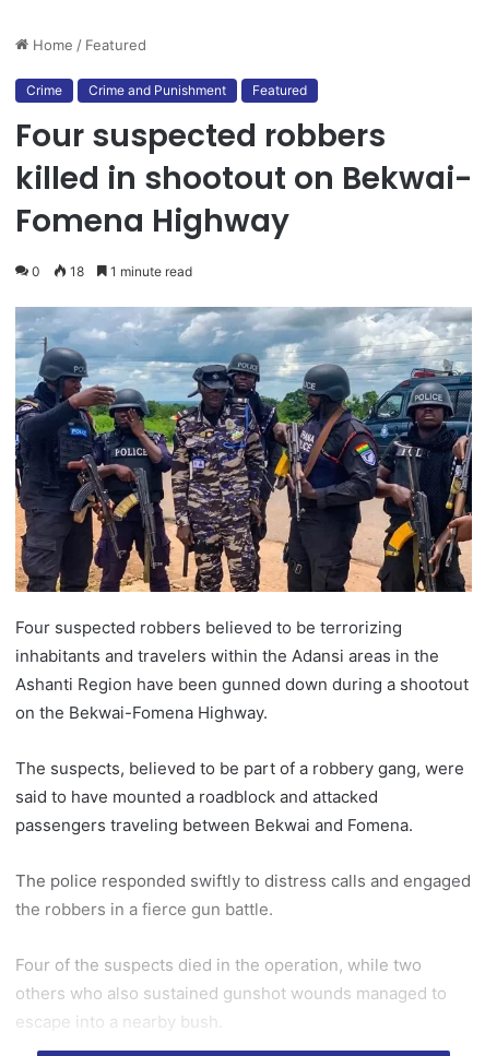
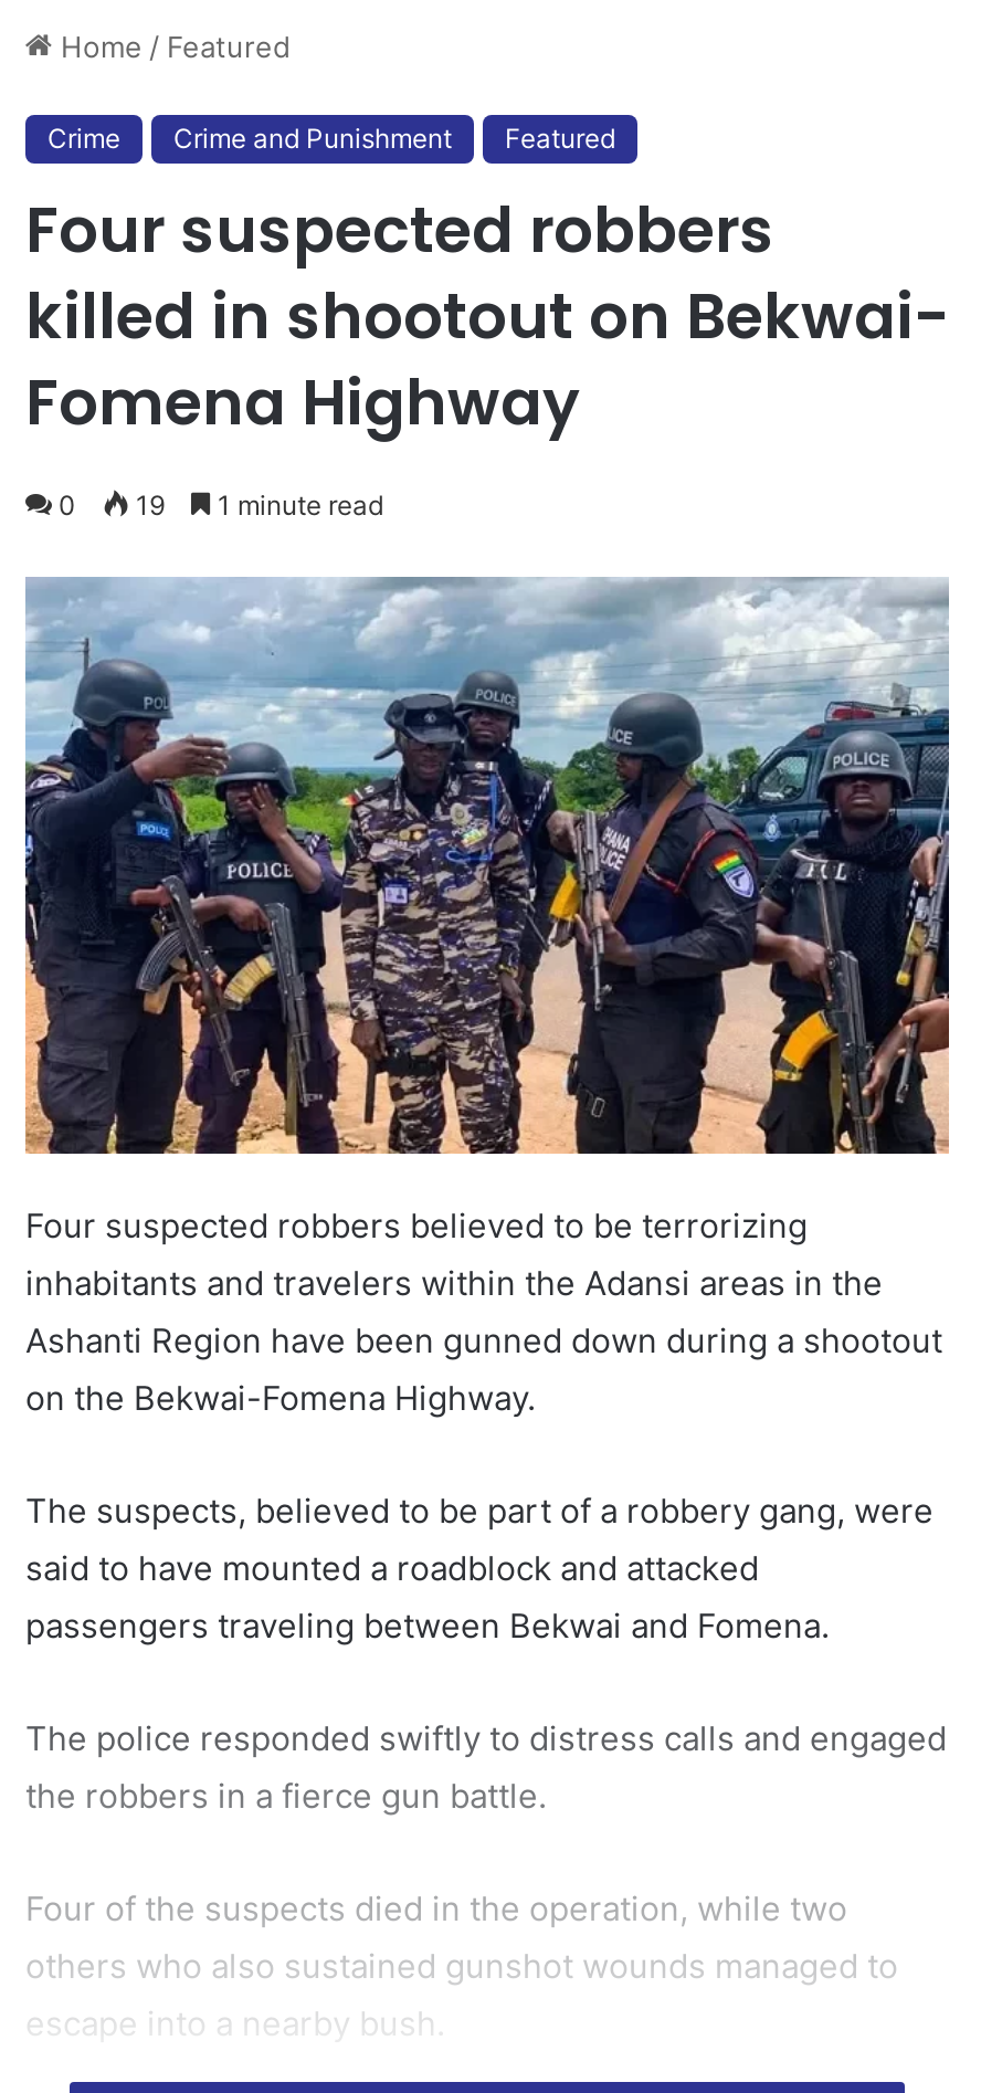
- 0 18 1 minute read
+ 0 19 1 minute read
